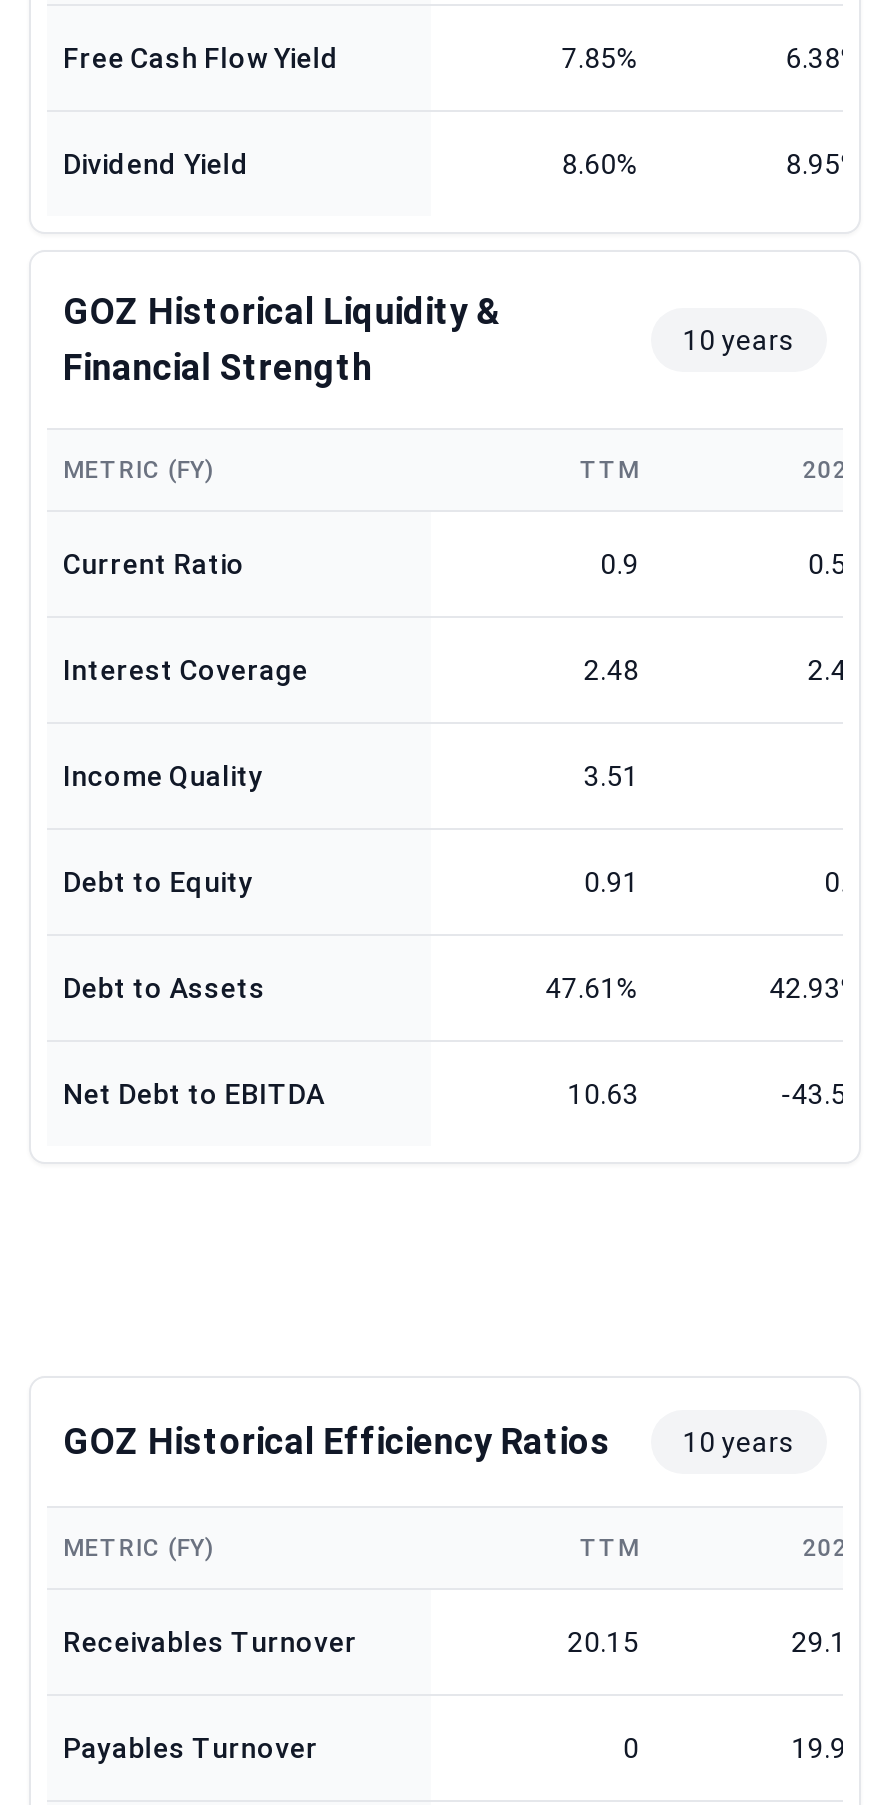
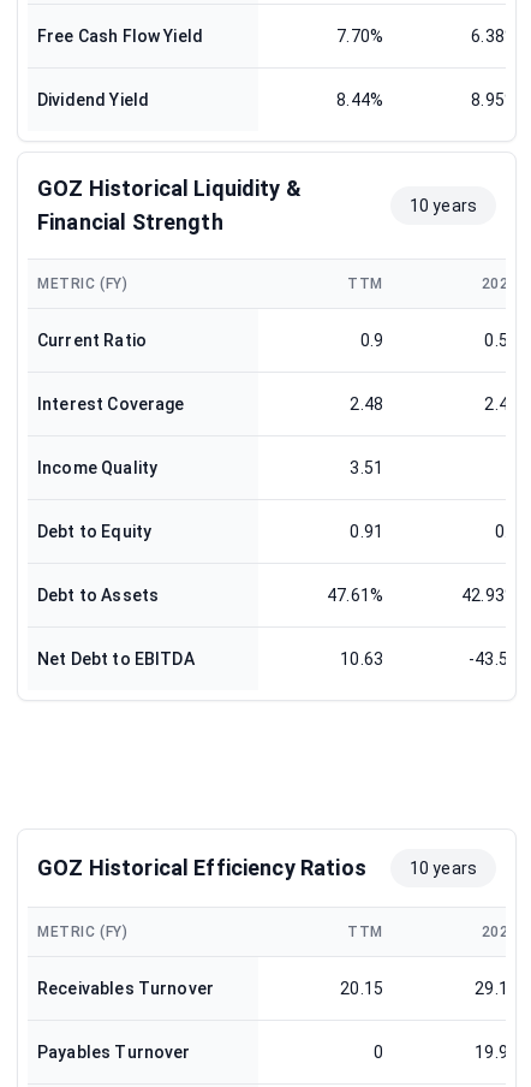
- 7.85%
+ 7.70%

- 8.60%
+ 8.44%
